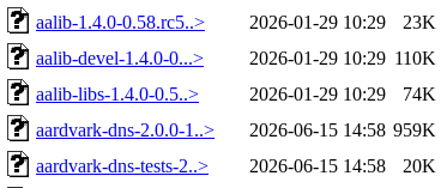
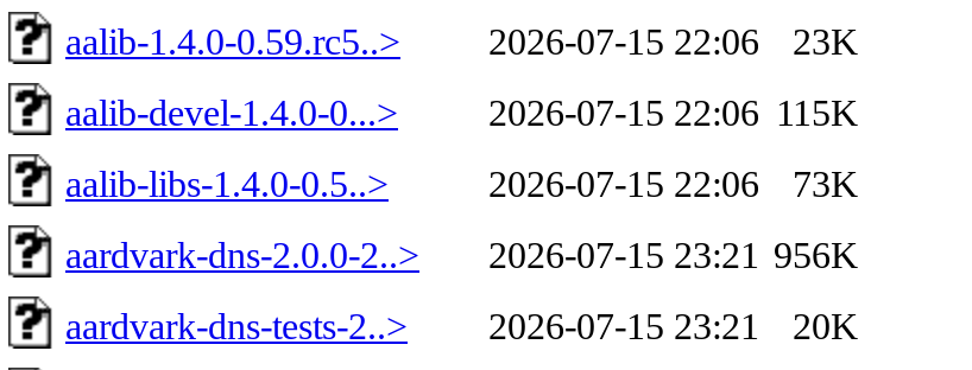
- aalib-1.4.0-0.58.rc5..>
- 2026-01-29 10:29
+ aalib-1.4.0-0.59.rc5..>
+ 2026-07-15 22:06

- 2026-01-29 10:29 110K
+ 2026-07-15 22:06 115K

- 2026-01-29 10:29
- 74K
+ 2026-07-15 22:06
+ 73K

- aardvark-dns-2.0.0-1..>
- 2026-06-15 14:58 959K
+ aardvark-dns-2.0.0-2..>
+ 2026-07-15 23:21 956K

- aardvark-dns-tests-2..> 2026-06-15 14:58 20K
+ aardvark-dns-tests-2..> 2026-07-15 23:21 20K
